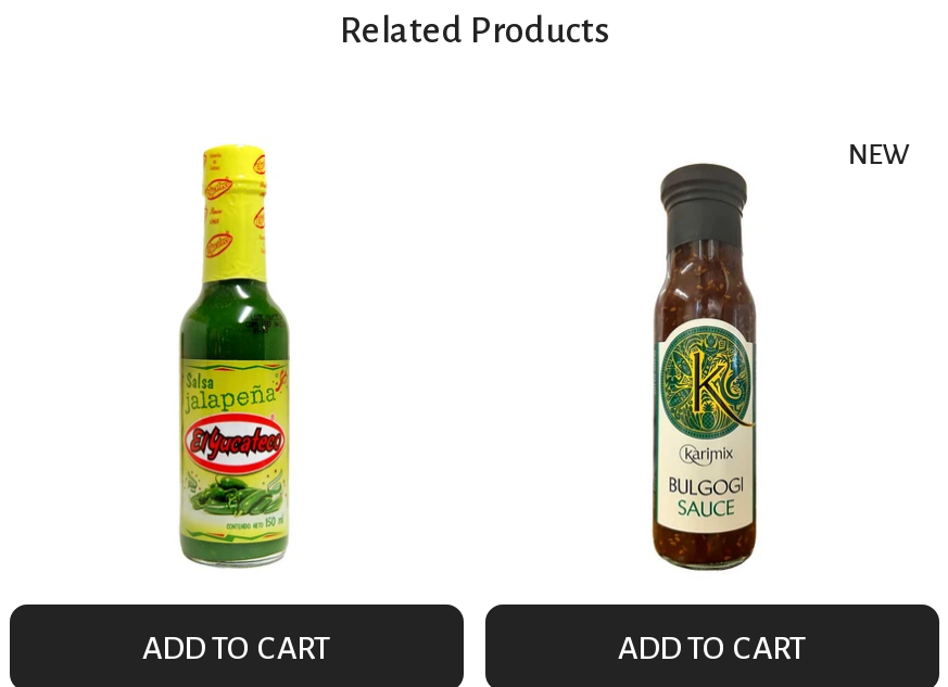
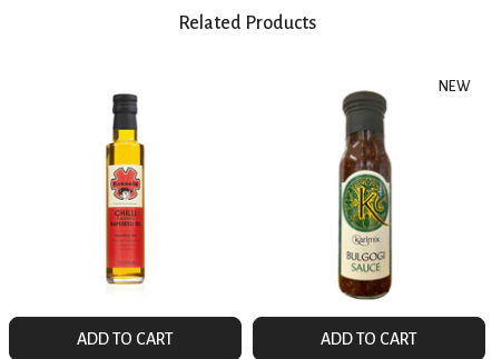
- [image]
+ [image]
